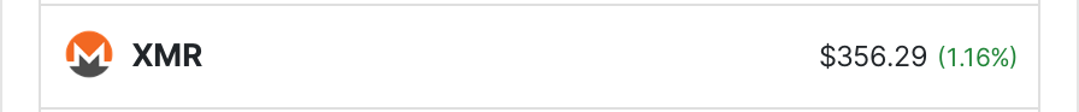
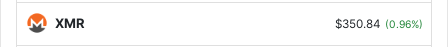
- $356.29 (1.16%)
+ $350.84 (0.96%)
